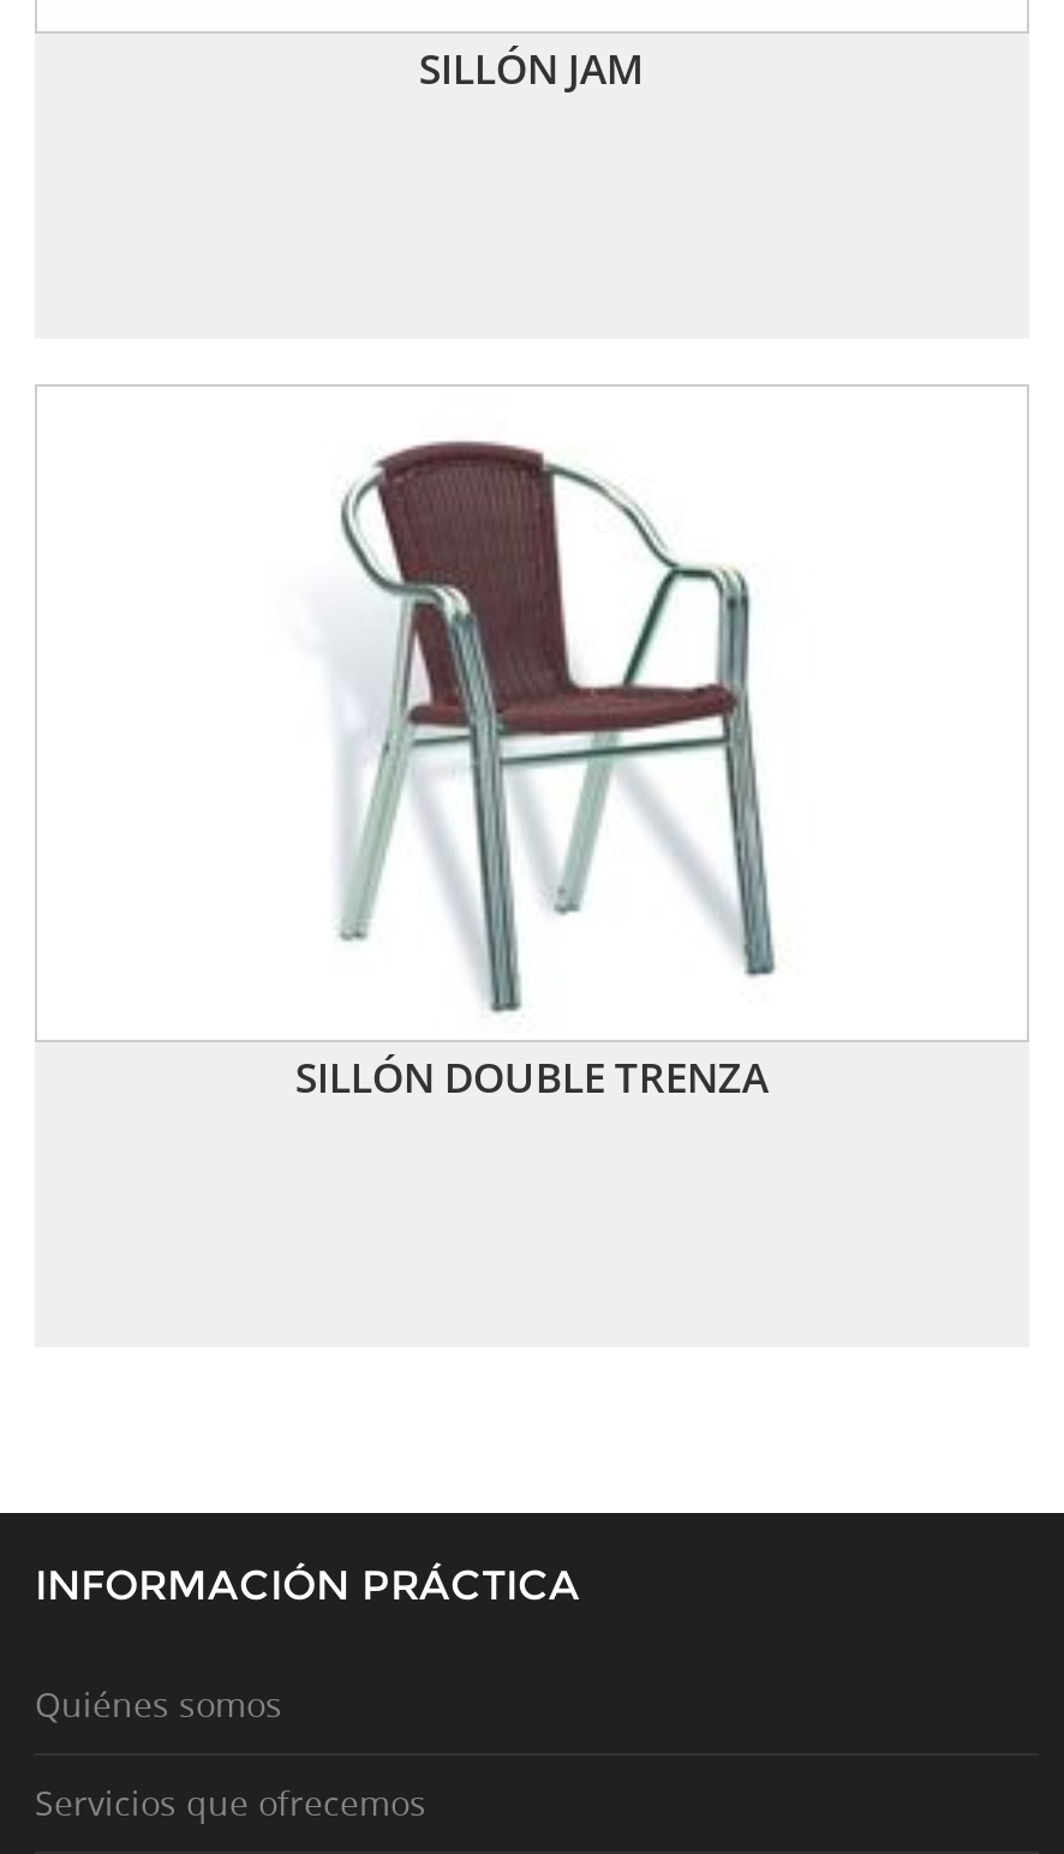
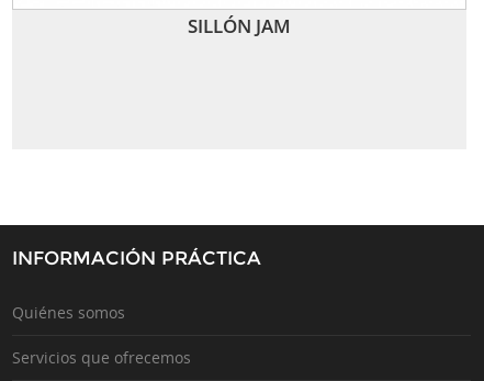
- [image]
- SILLÓN DOUBLE TRENZA
